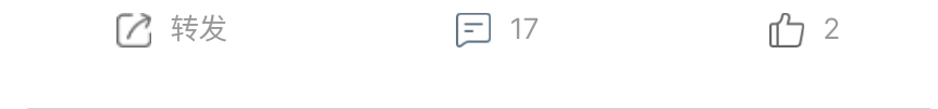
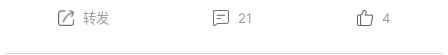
- 17
- 2
+ 21
+ 4
